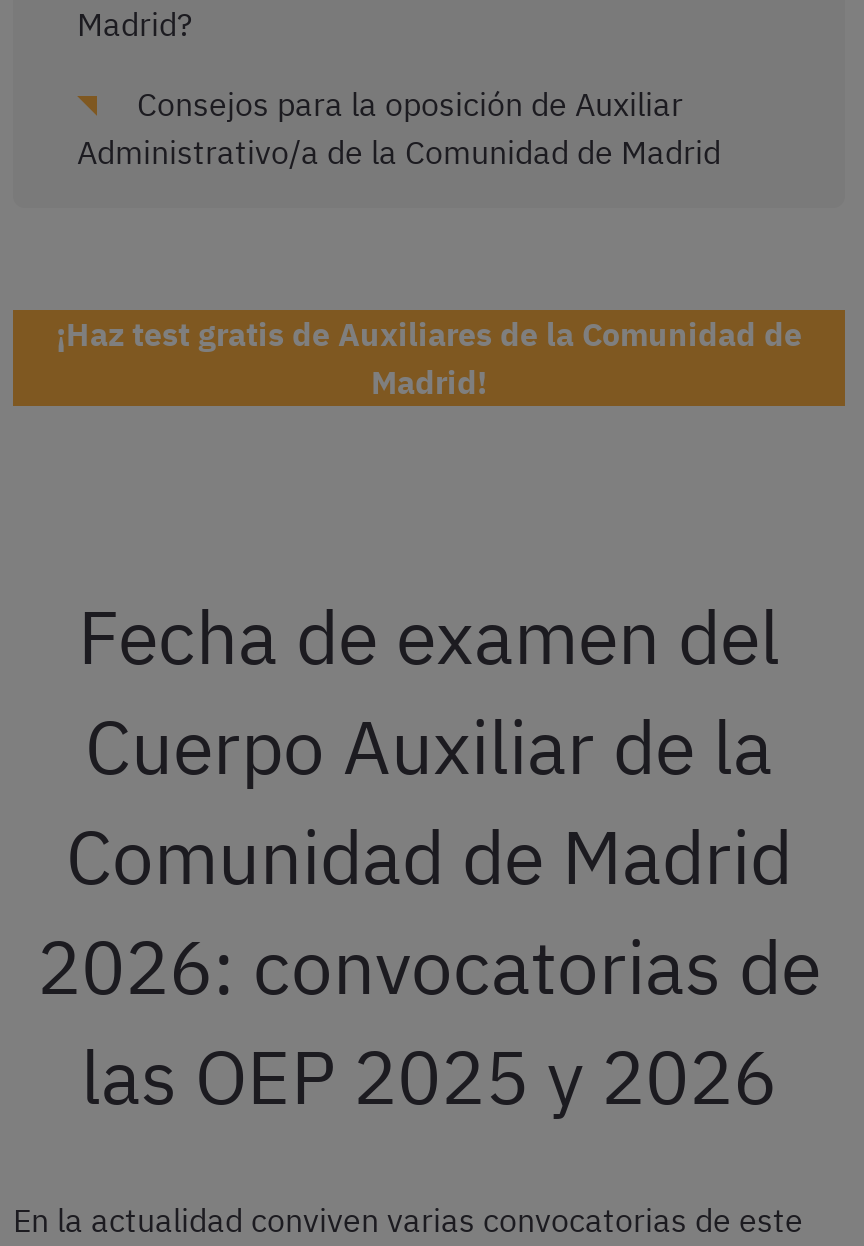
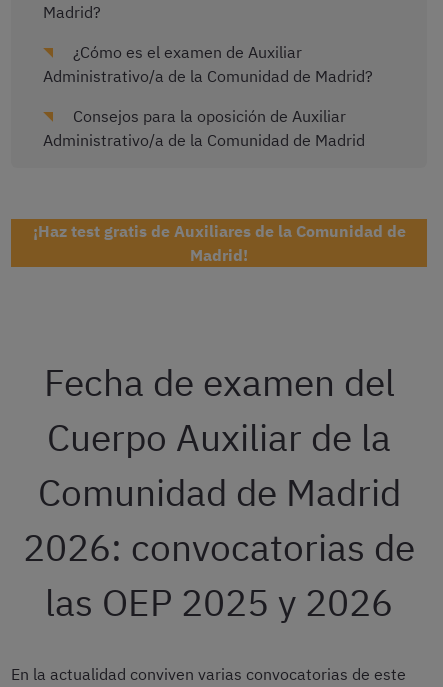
+ ¿Cómo es el examen de Auxiliar
+ Administrativo/a de la Comunidad de Madrid?
